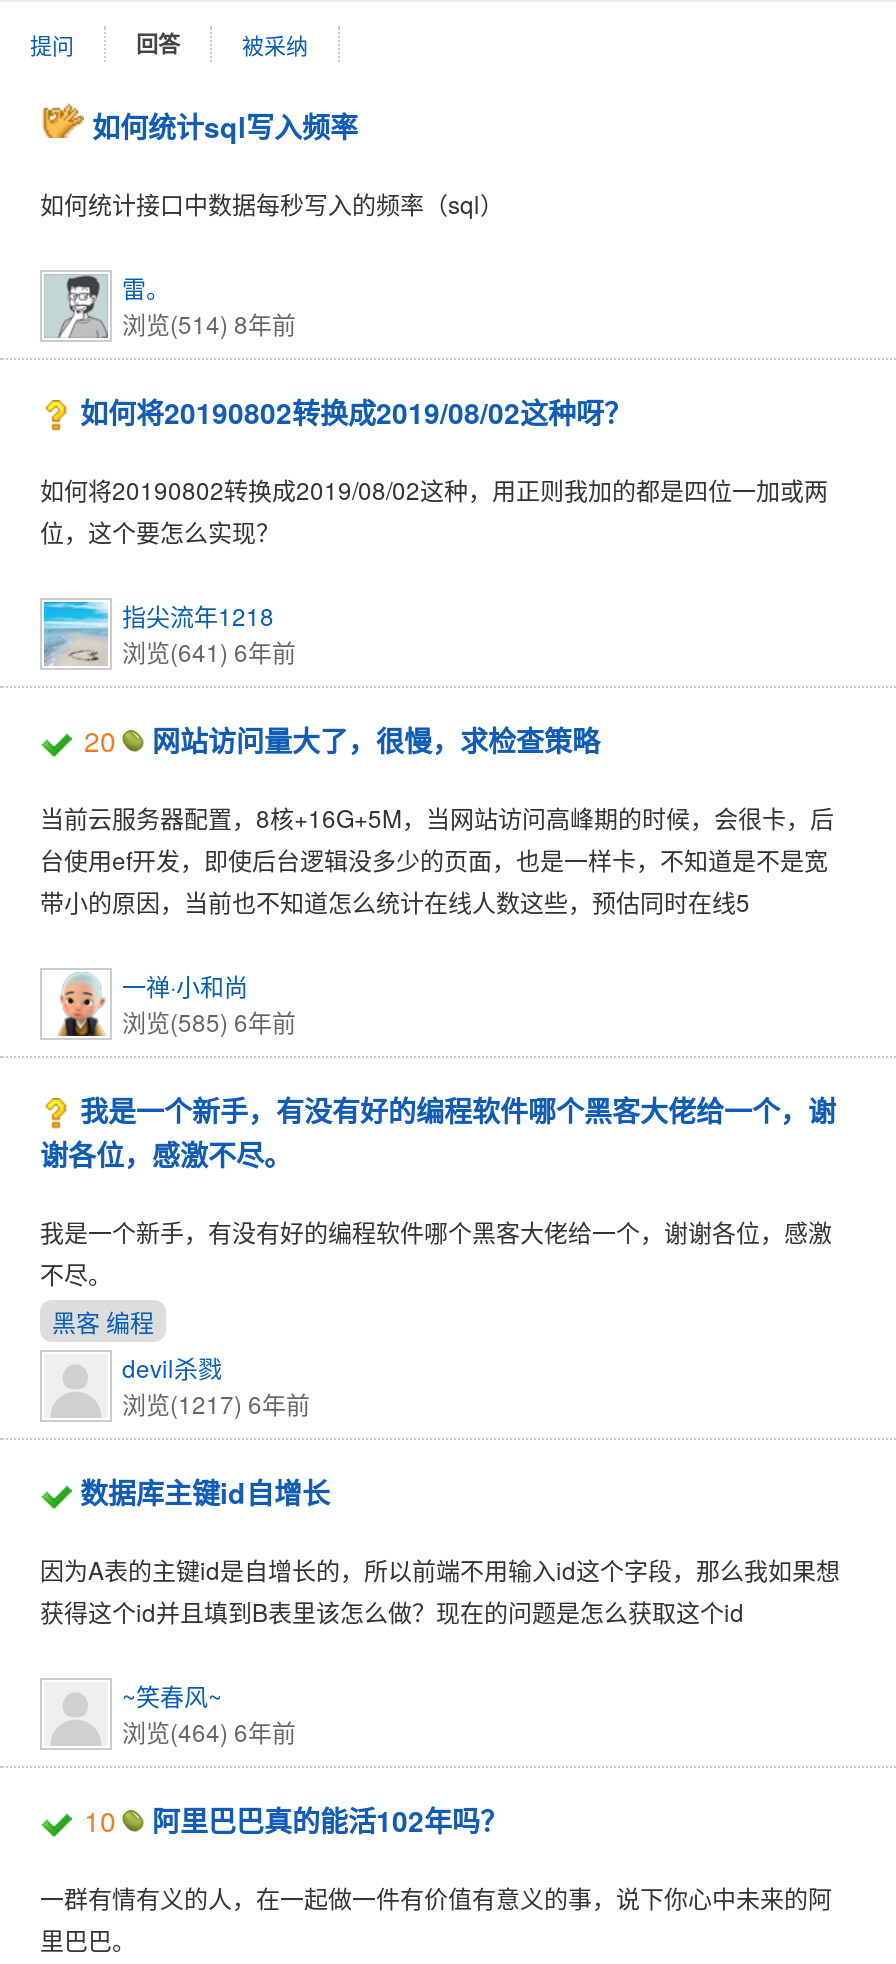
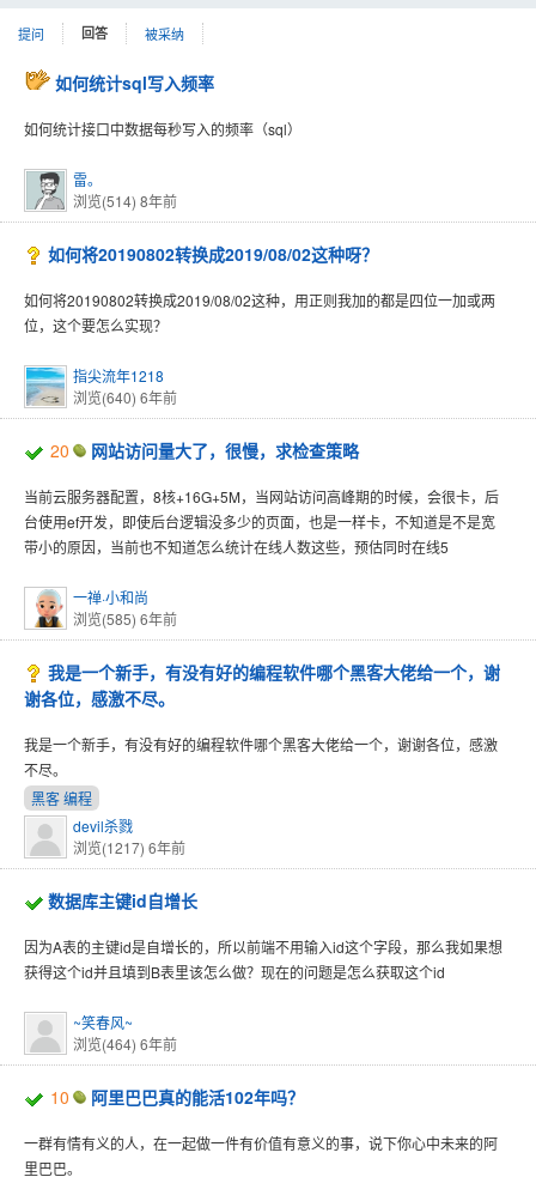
- 浏览(641) 6年前
+ 浏览(640) 6年前
